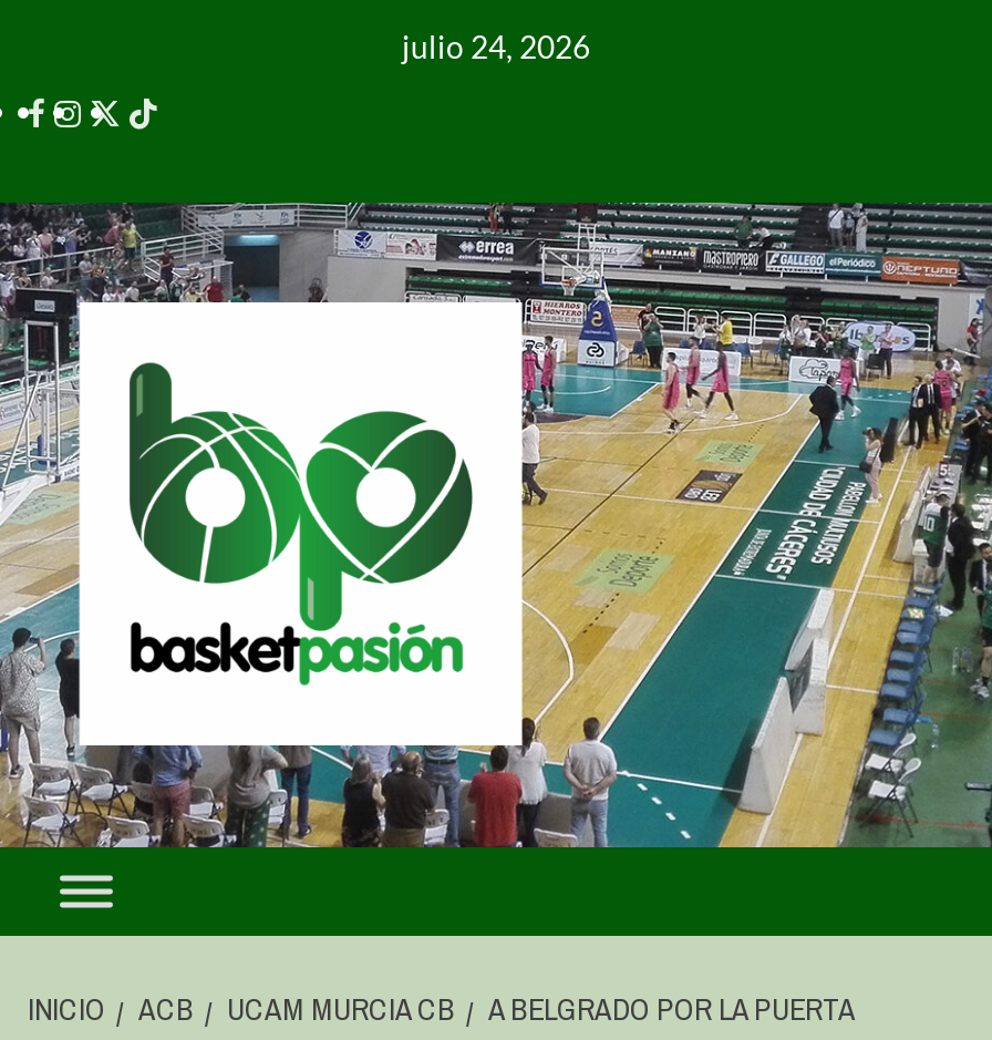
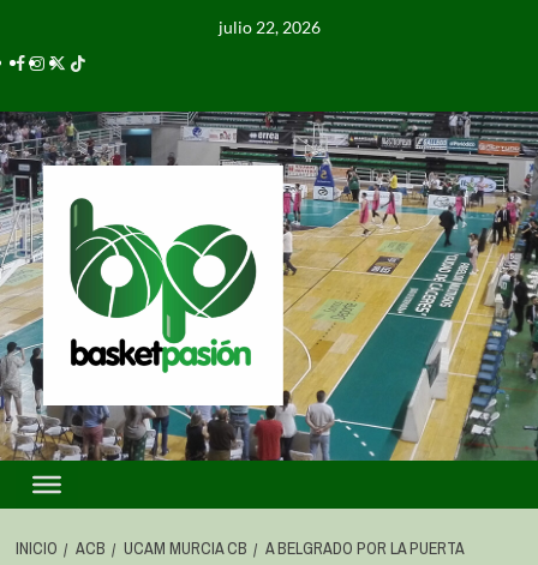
- julio 24, 2026
+ julio 22, 2026
